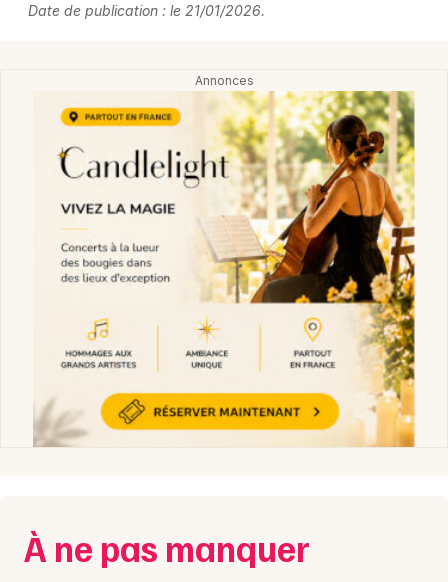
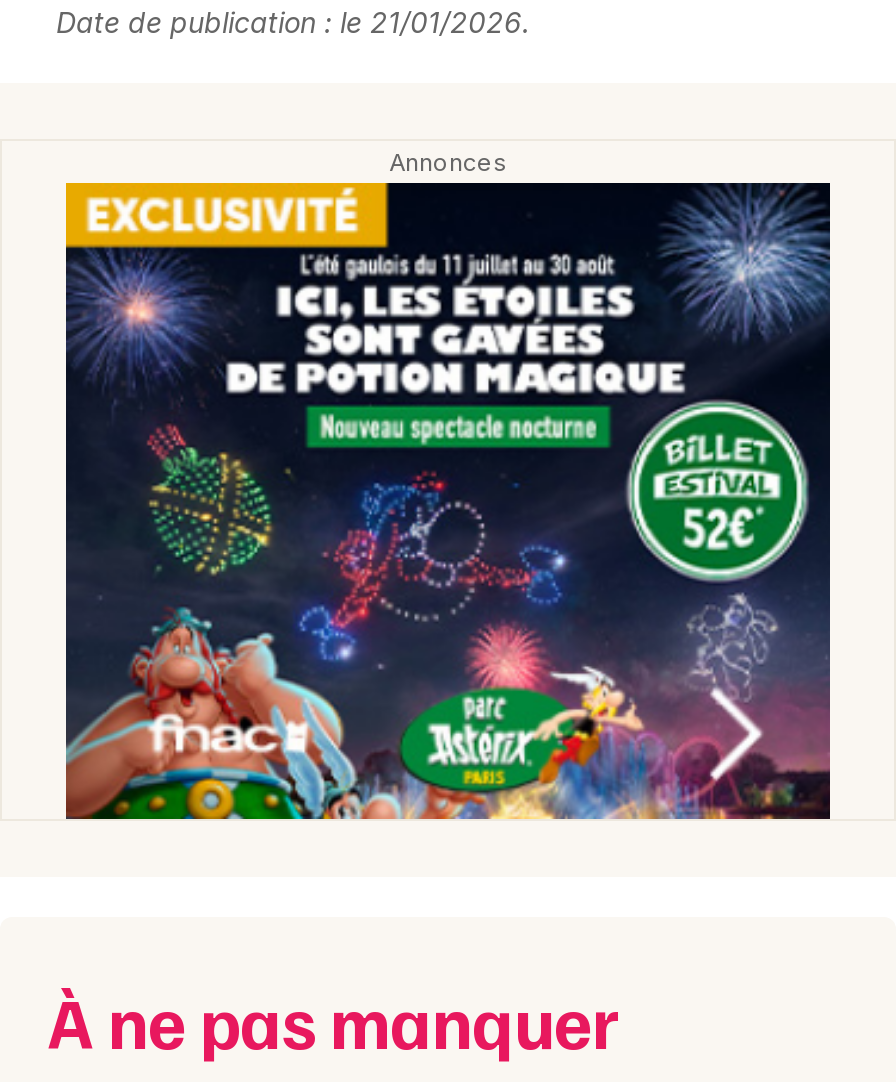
- [image]
+ [image]
